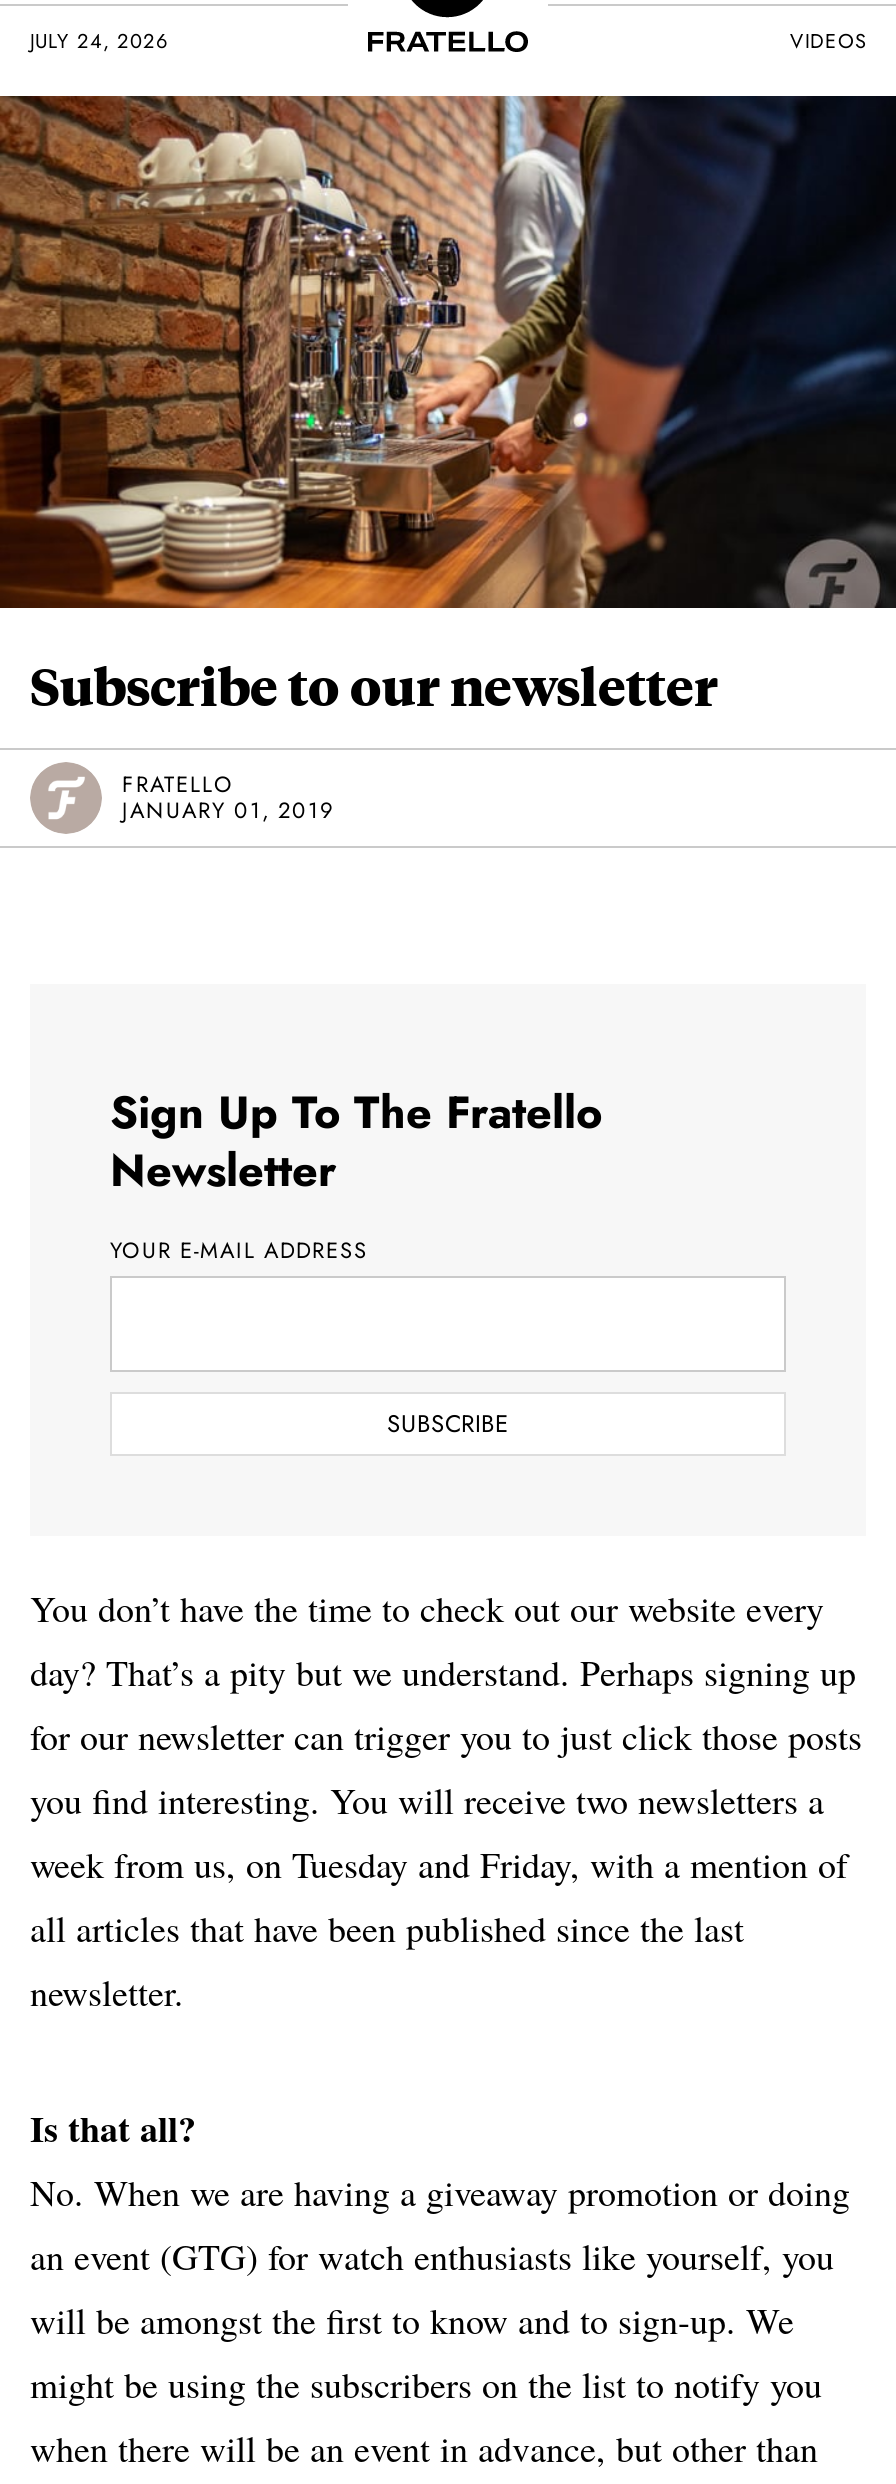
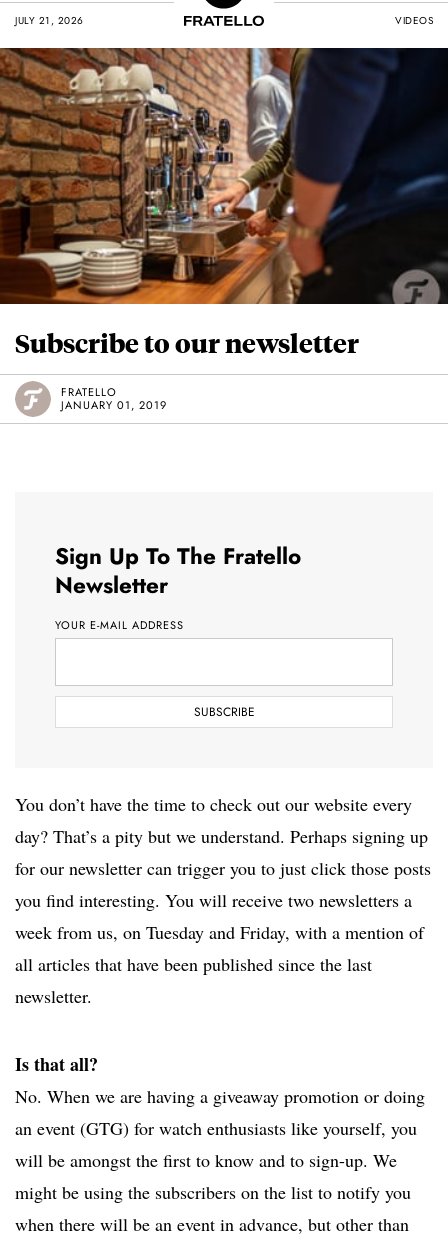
- JULY 24, 2026
+ JULY 21, 2026
